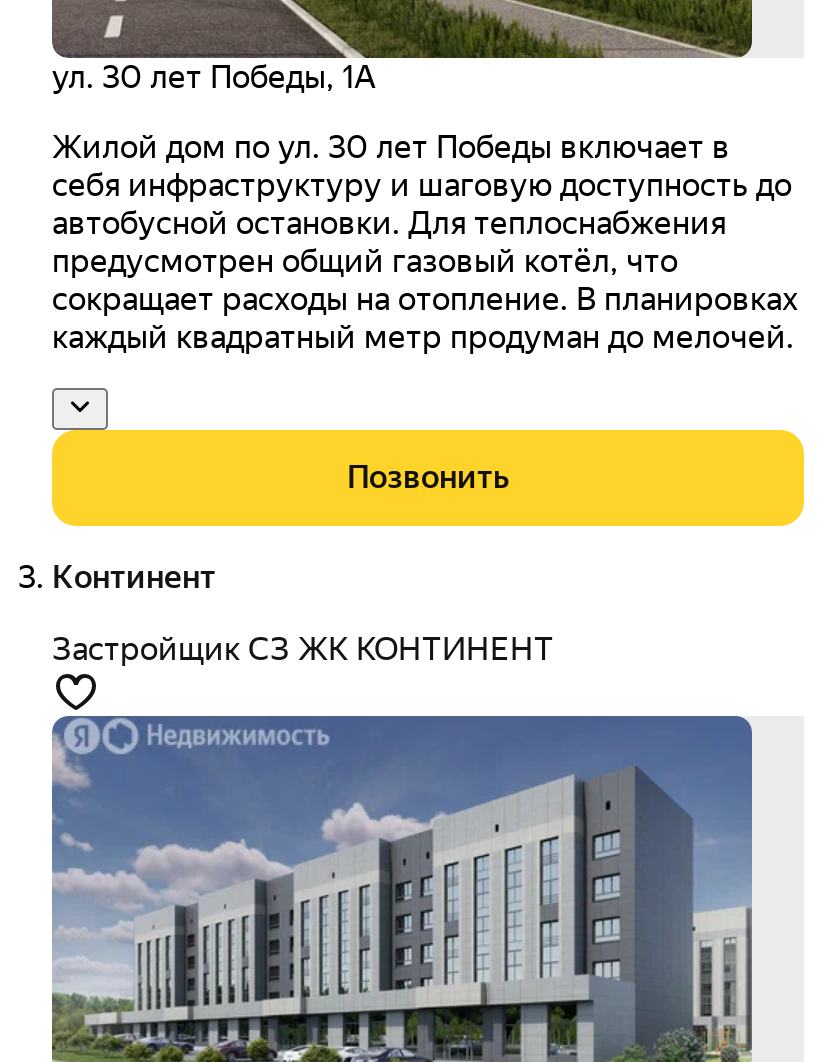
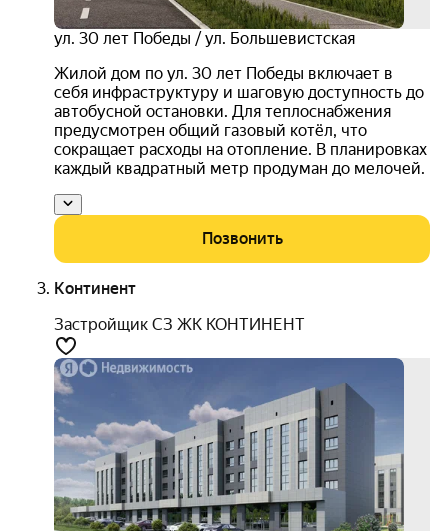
- ул. 30 лет Победы,1А
+ ул. 30 лет Победы / ул. Большевистская
